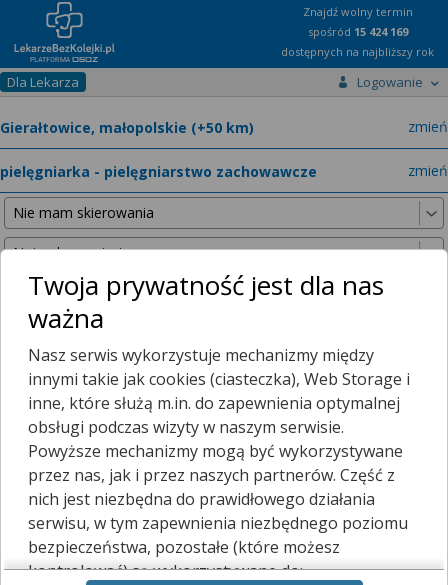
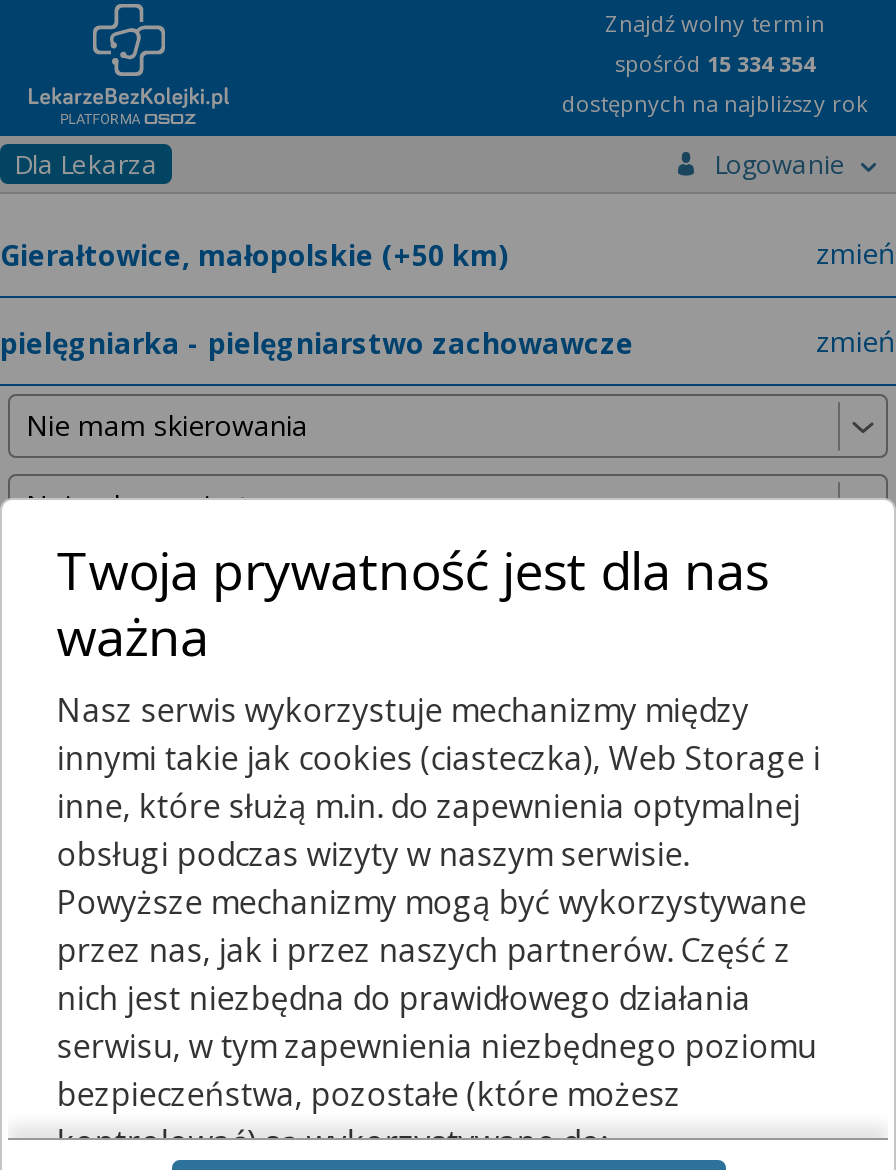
- spośród 15 424 169
+ spośród 15 334 354
